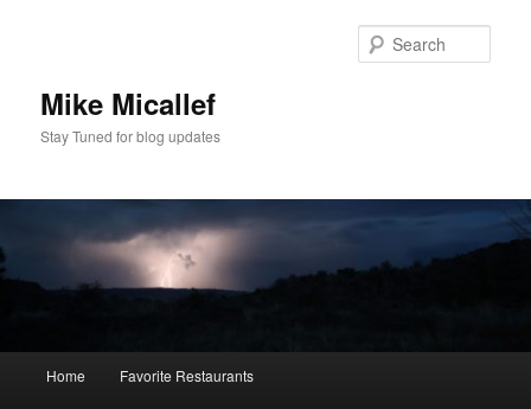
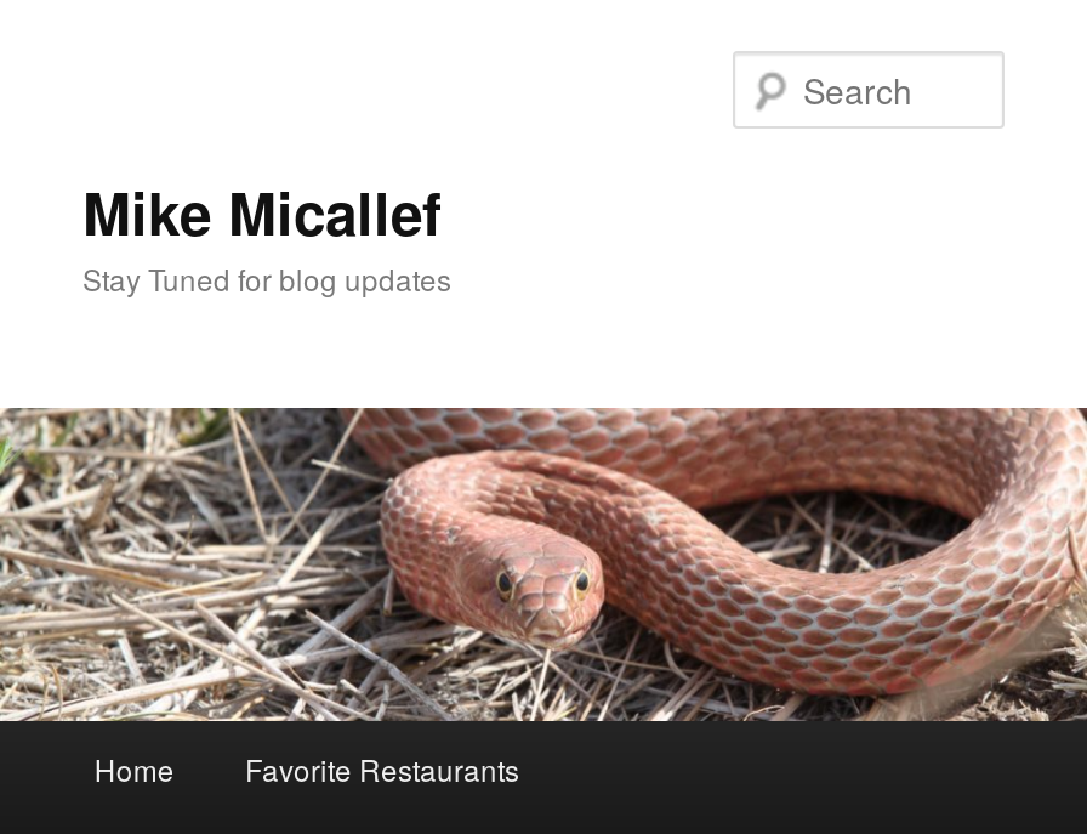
- [image]
+ [image]
